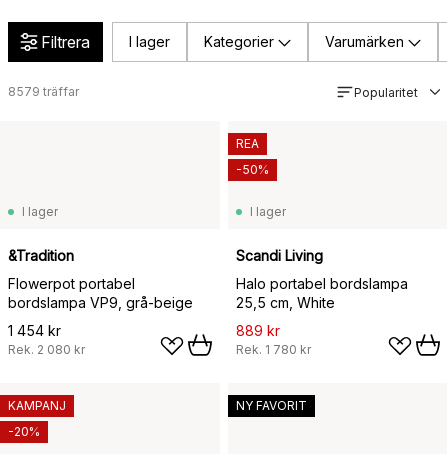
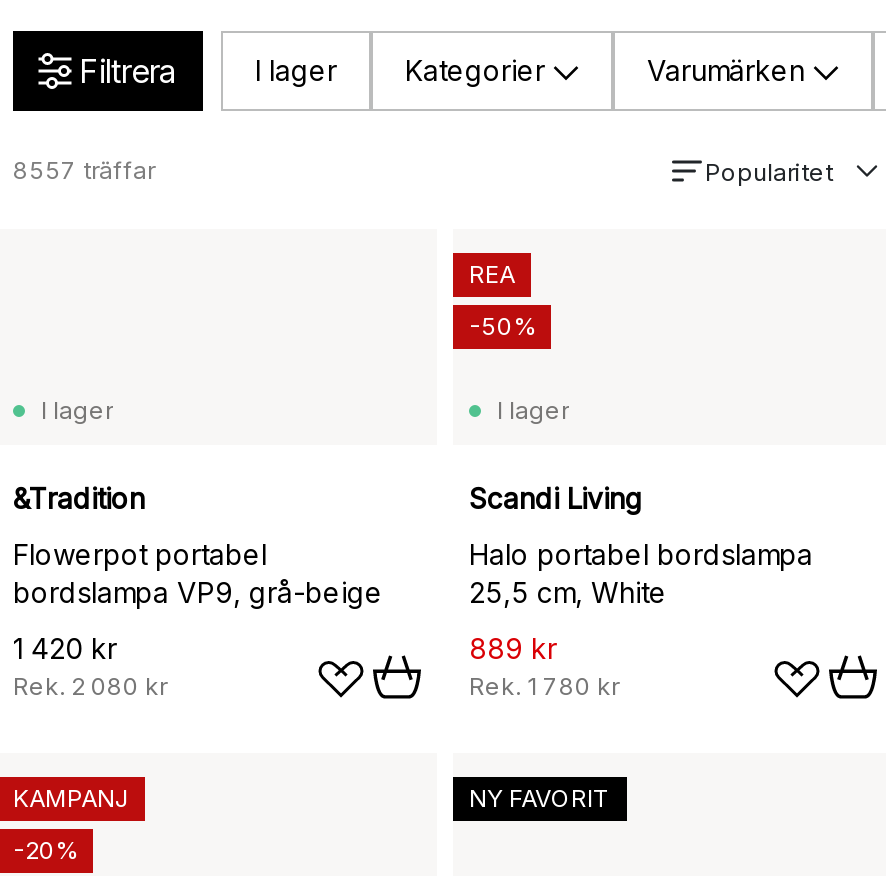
- 8579 träffar
+ 8557 träffar

- 1 454 kr
+ 1 420 kr
